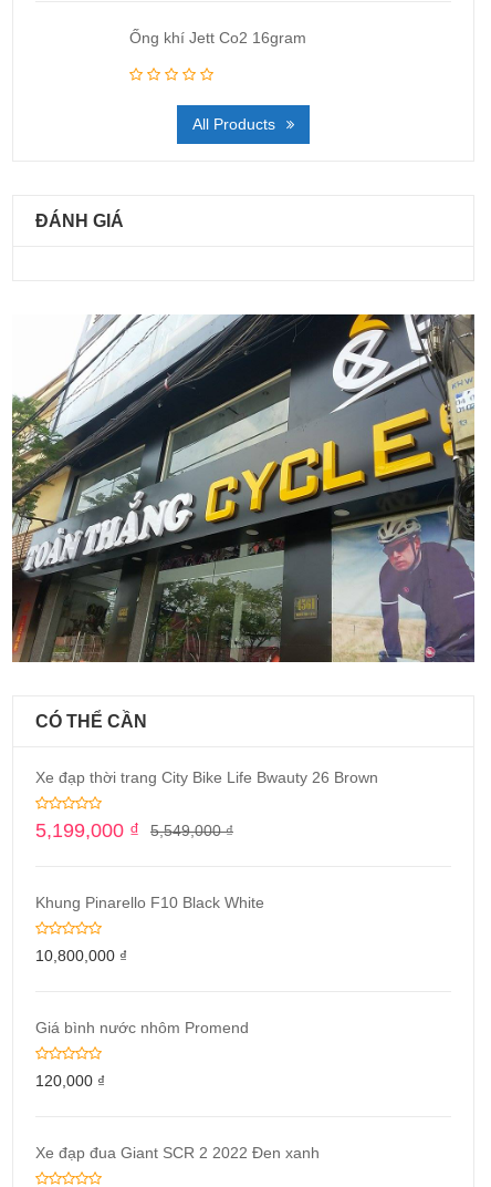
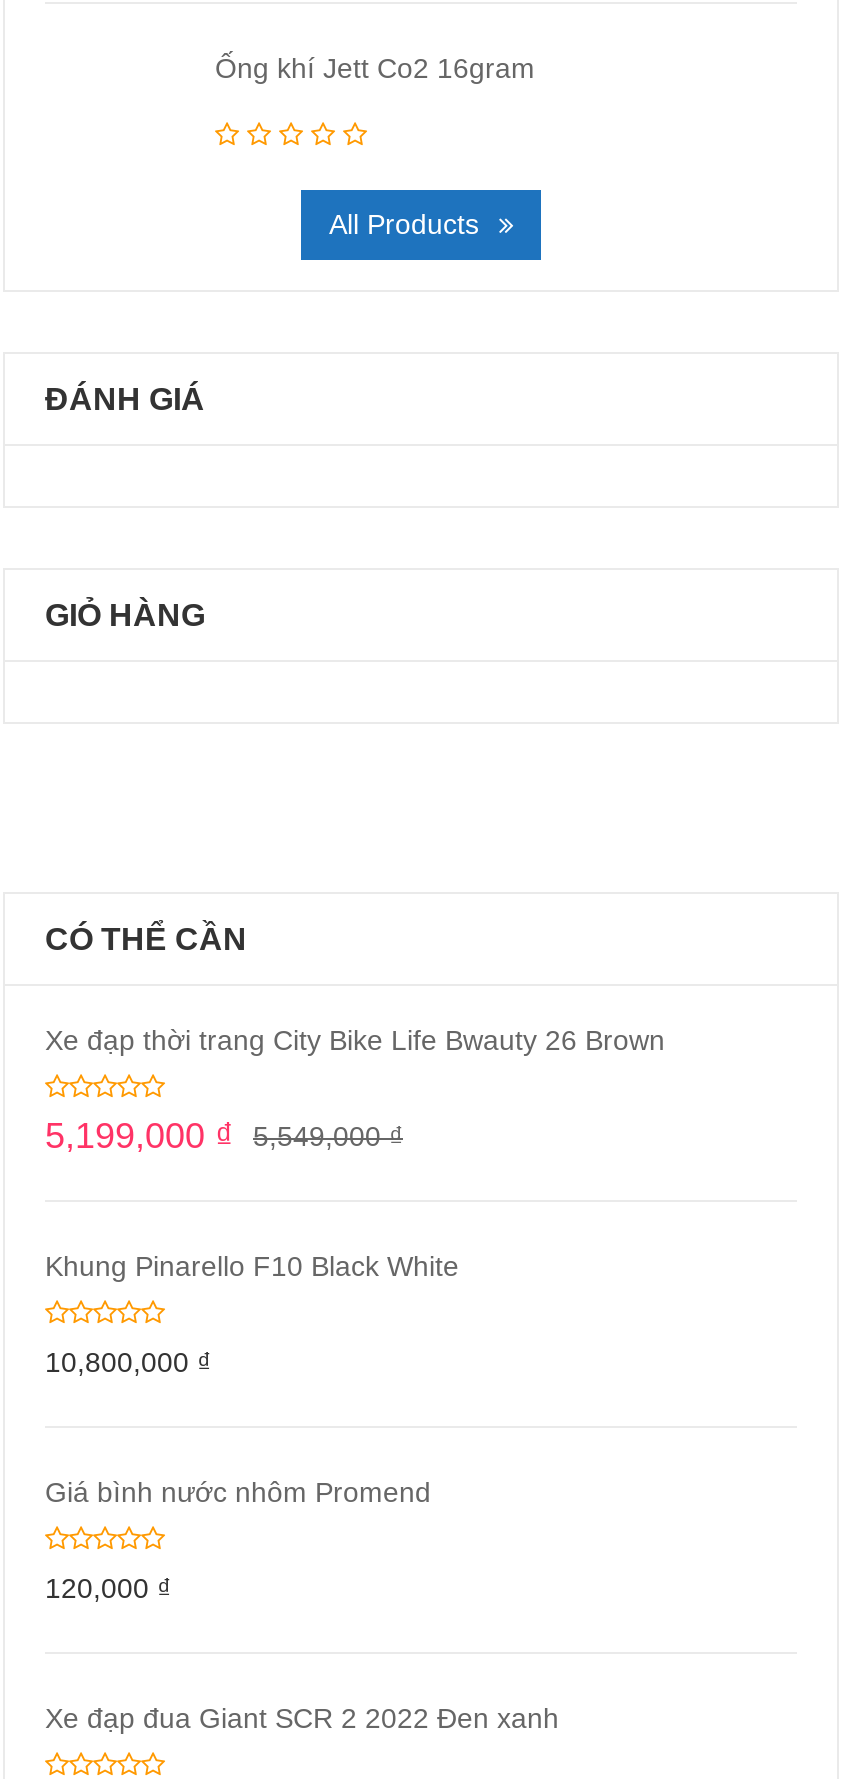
+ GIỎ HÀNG

- [image]
